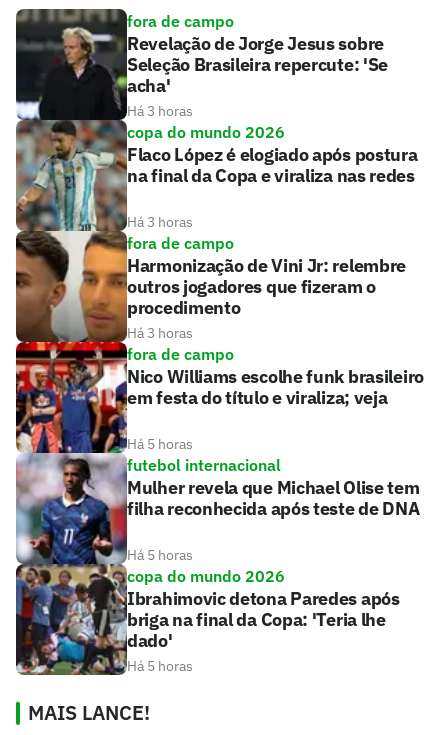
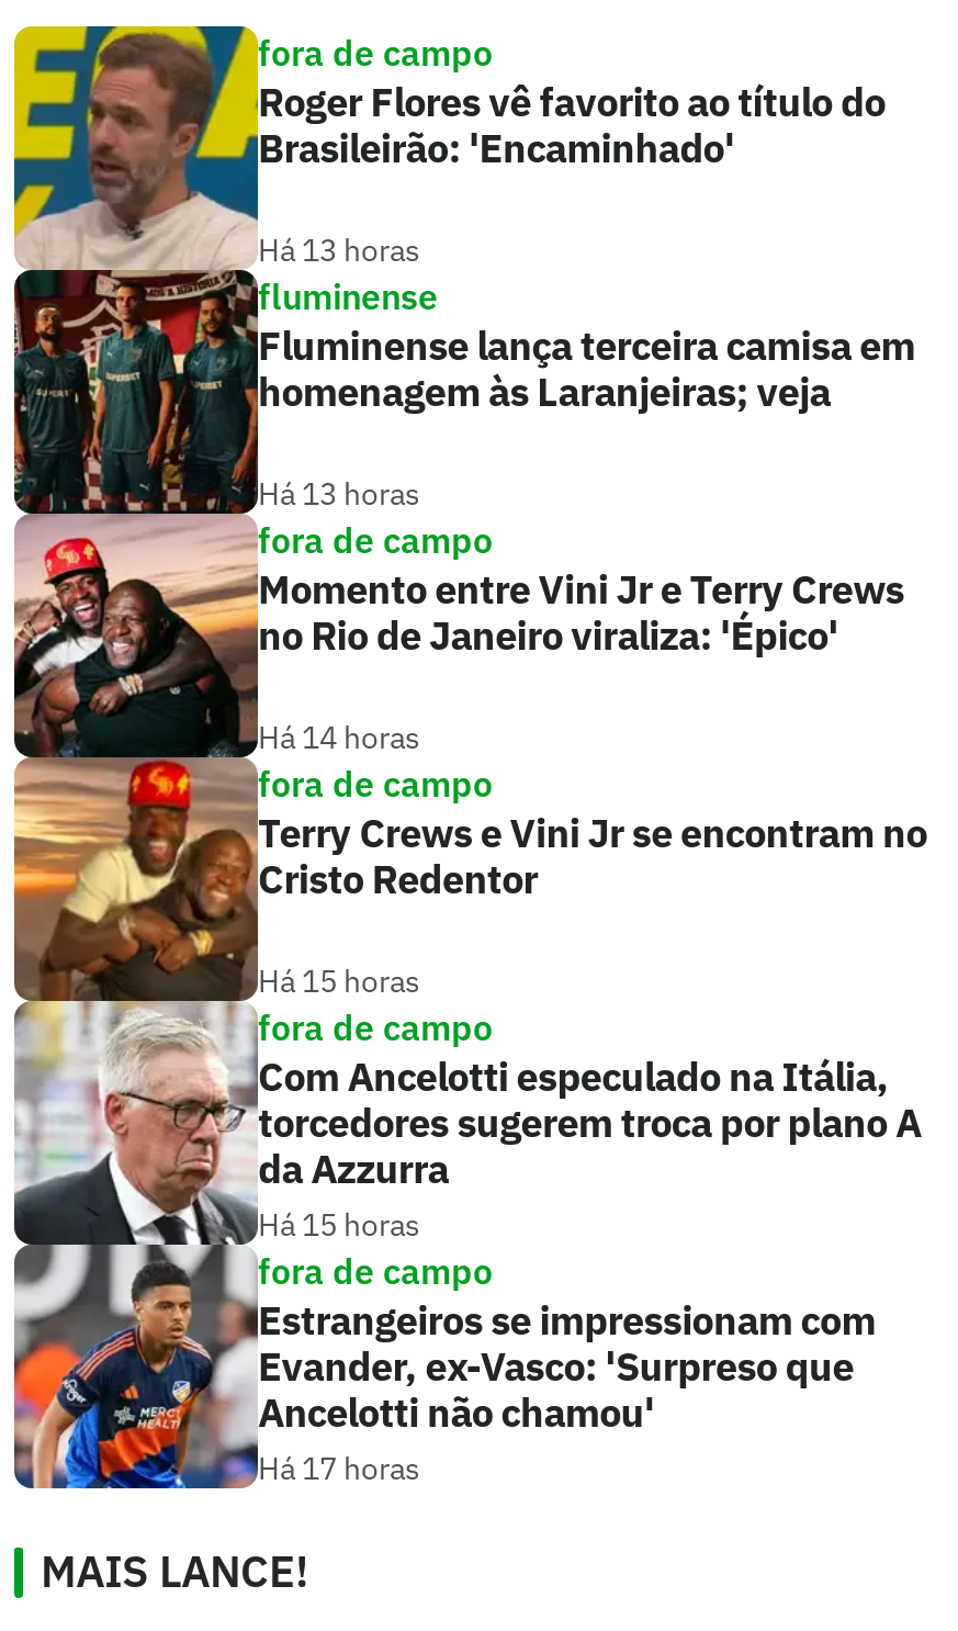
- [image]
- Revelação de Jorge Jesus sobre
- Seleção Brasileira repercute: 'Se
- acha'
- Há 3 horas
- copa do mundo 2026
- Flaco López é elogiado após postura
- na final da Copa e viraliza nas redes
- Há 3 horas
+ [image]
+ Roger Flores vê favorito ao título do
+ Brasileirão: 'Encaminhado'
+ Há 13 horas
+ fluminense
+ Fluminense lança terceira camisa em
+ homenagem às Laranjeiras; veja
+ Há 13 horas

- Harmonização de Vini Jr: relembre
- outros jogadores que fizeram o
- procedimento
- Há 3 horas
+ Momento entre Vini Jr e Terry Crews
+ no Rio de Janeiro viraliza: 'Épico'
+ Há 14 horas

- Nico Williams escolhe funk brasileiro
- em festa do título e viraliza; veja
- Há 5 horas
- futebol internacional
- Mulher revela que Michael Olise tem
- filha reconhecida após teste de DNA
- Há 5 horas
- copa do mundo 2026
- Ibrahimovic detona Paredes após
- briga na final da Copa: 'Teria lhe
- dado'
- Há 5 horas
+ Terry Crews e Vini Jr se encontram no
+ Cristo Redentor
+ Há 15 horas
+ fora de campo
+ Com Ancelotti especulado na Itália,
+ torcedores sugerem troca por plano A
+ da Azzurra
+ Há 15 horas
+ fora de campo
+ Estrangeiros se impressionam com
+ Evander, ex-Vasco: 'Surpreso que
+ Ancelotti não chamou'
+ Há 17 horas
